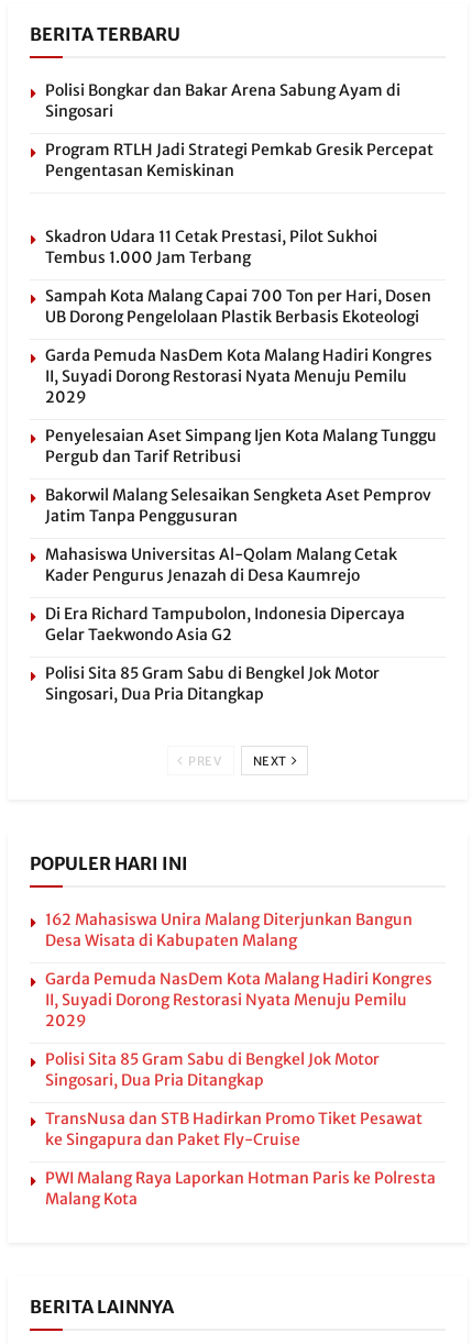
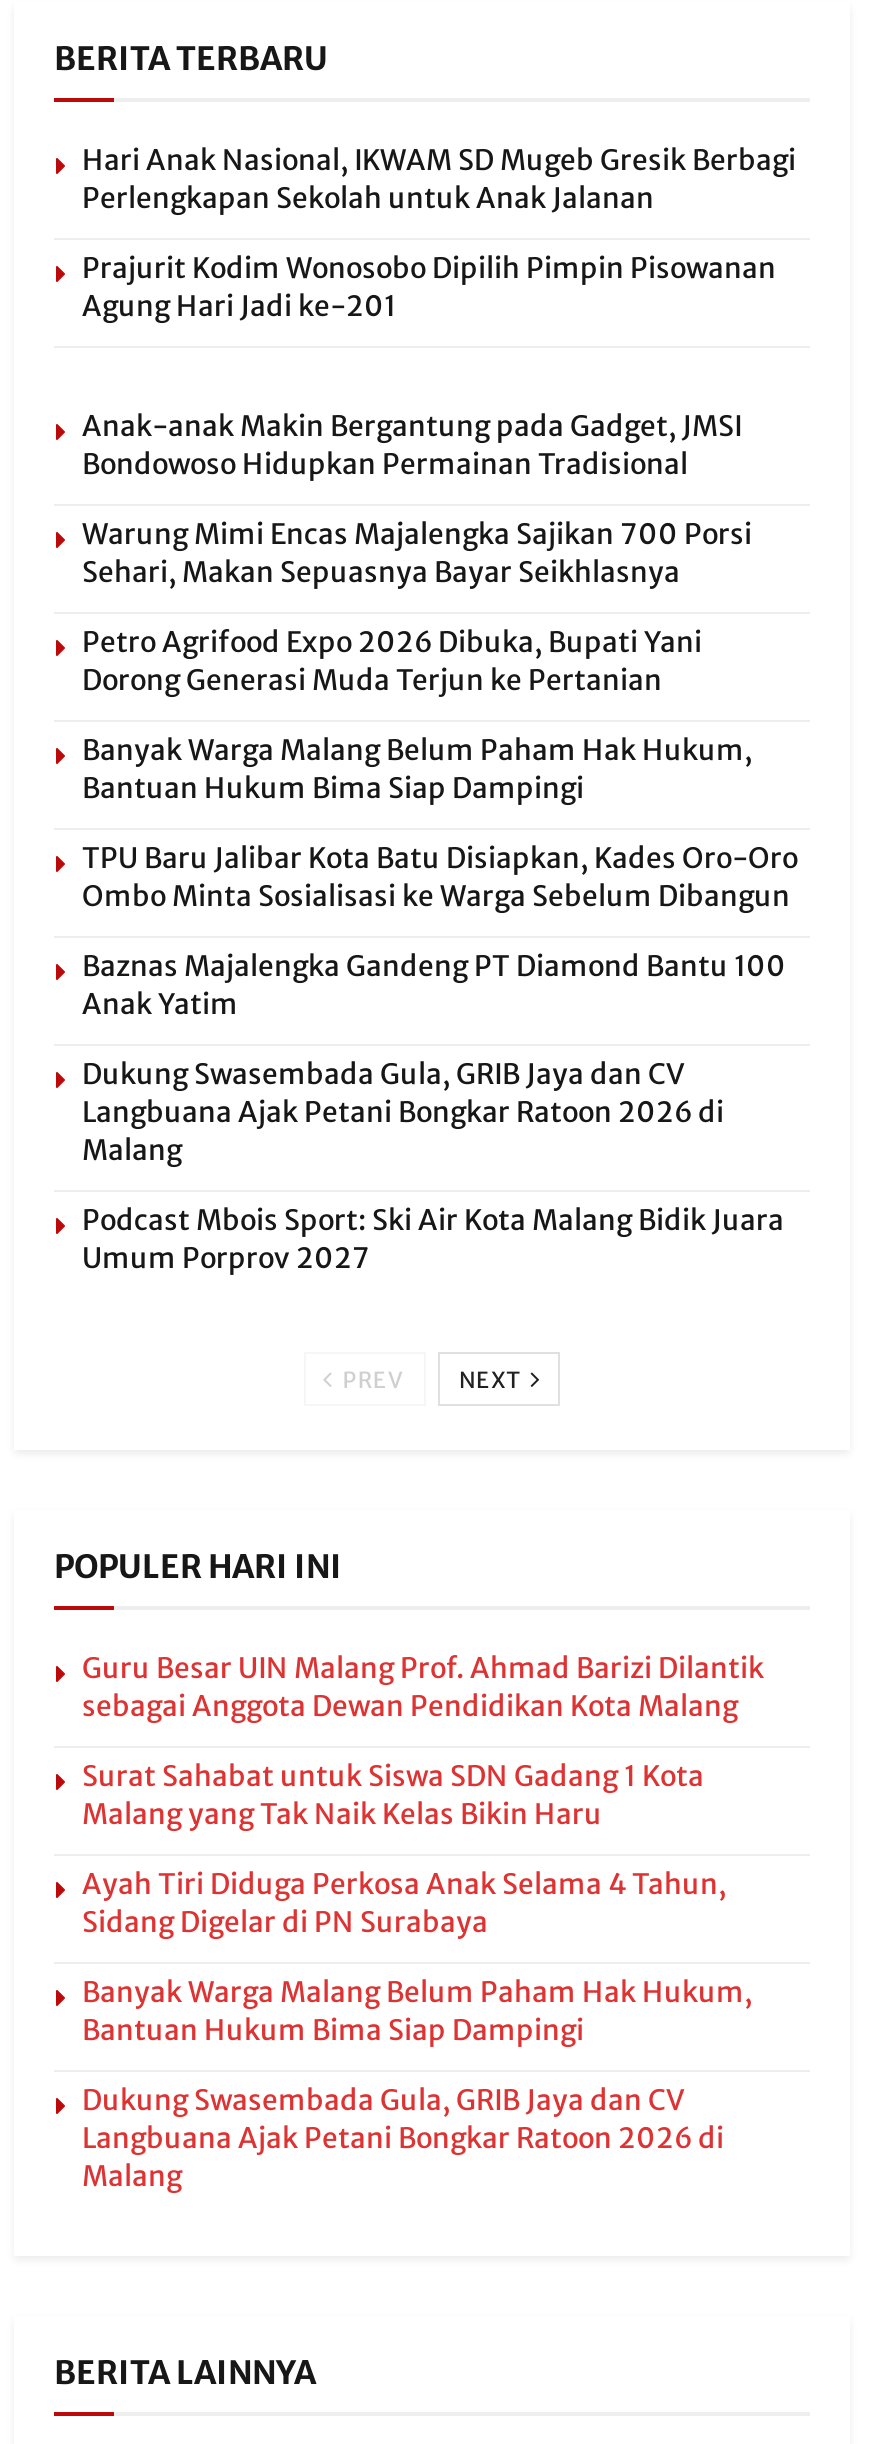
- Polisi Bongkar dan Bakar Arena Sabung Ayam di
- Singosari
+ Hari Anak Nasional, IKWAM SD Mugeb Gresik Berbagi
+ Perlengkapan Sekolah untuk Anak Jalanan

- Program RTLH Jadi Strategi Pemkab Gresik Percepat
- Pengentasan Kemiskinan
+ Prajurit Kodim Wonosobo Dipilih Pimpin Pisowanan
+ Agung Hari Jadi ke-201

- Skadron Udara 11 Cetak Prestasi, Pilot Sukhoi
- Tembus 1.000 Jam Terbang
+ Anak-anak Makin Bergantung pada Gadget, JMSI
+ Bondowoso Hidupkan Permainan Tradisional

- Sampah Kota Malang Capai 700 Ton per Hari, Dosen
- UB Dorong Pengelolaan Plastik Berbasis Ekoteologi
+ Warung Mimi Encas Majalengka Sajikan 700 Porsi
+ Sehari, Makan Sepuasnya Bayar Seikhlasnya

- Garda Pemuda NasDem Kota Malang Hadiri Kongres
- II, Suyadi Dorong Restorasi Nyata Menuju Pemilu
- 2029
+ Petro Agrifood Expo 2026 Dibuka, Bupati Yani
+ Dorong Generasi Muda Terjun ke Pertanian

- Penyelesaian Aset Simpang Ijen Kota Malang Tunggu
- Pergub dan Tarif Retribusi
+ Banyak Warga Malang Belum Paham Hak Hukum,
+ Bantuan Hukum Bima Siap Dampingi

- Bakorwil Malang Selesaikan Sengketa Aset Pemprov
- Jatim Tanpa Penggusuran
+ TPU Baru Jalibar Kota Batu Disiapkan, Kades Oro-Oro
+ Ombo Minta Sosialisasi ke Warga Sebelum Dibangun

- Mahasiswa Universitas Al-Qolam Malang Cetak
- Kader Pengurus Jenazah di Desa Kaumrejo
+ Baznas Majalengka Gandeng PT Diamond Bantu 100
+ Anak Yatim

- Di Era Richard Tampubolon, Indonesia Dipercaya
- Gelar Taekwondo Asia G2
+ Dukung Swasembada Gula, GRIB Jaya dan CV
+ Langbuana Ajak Petani Bongkar Ratoon 2026 di
+ Malang

- Polisi Sita 85 Gram Sabu di Bengkel Jok Motor
- Singosari, Dua Pria Ditangkap
+ Podcast Mbois Sport: Ski Air Kota Malang Bidik Juara
+ Umum Porprov 2027

- 162 Mahasiswa Unira Malang Diterjunkan Bangun
- Desa Wisata di Kabupaten Malang
+ Guru Besar UIN Malang Prof. Ahmad Barizi Dilantik
+ sebagai Anggota Dewan Pendidikan Kota Malang

- Garda Pemuda NasDem Kota Malang Hadiri Kongres
- II, Suyadi Dorong Restorasi Nyata Menuju Pemilu
- 2029
+ Surat Sahabat untuk Siswa SDN Gadang 1 Kota
+ Malang yang Tak Naik Kelas Bikin Haru

- Polisi Sita 85 Gram Sabu di Bengkel Jok Motor
- Singosari, Dua Pria Ditangkap
+ Ayah Tiri Diduga Perkosa Anak Selama 4 Tahun,
+ Sidang Digelar di PN Surabaya

- TransNusa dan STB Hadirkan Promo Tiket Pesawat
- ke Singapura dan Paket Fly-Cruise
+ Banyak Warga Malang Belum Paham Hak Hukum,
+ Bantuan Hukum Bima Siap Dampingi

- PWI Malang Raya Laporkan Hotman Paris ke Polresta
- Malang Kota
+ Dukung Swasembada Gula, GRIB Jaya dan CV
+ Langbuana Ajak Petani Bongkar Ratoon 2026 di
+ Malang
